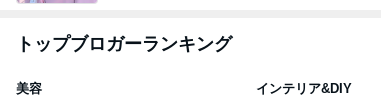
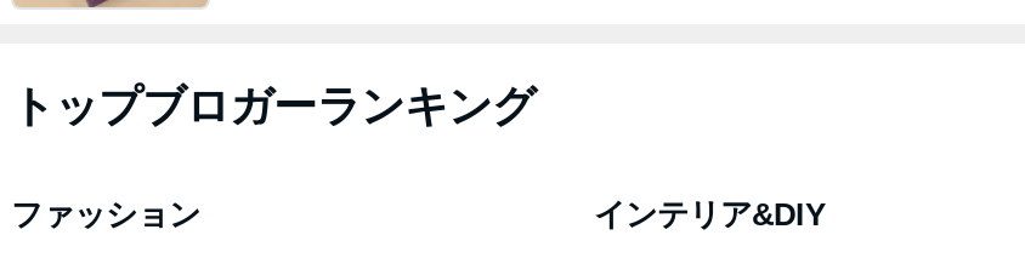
- 美容
+ ファッション
